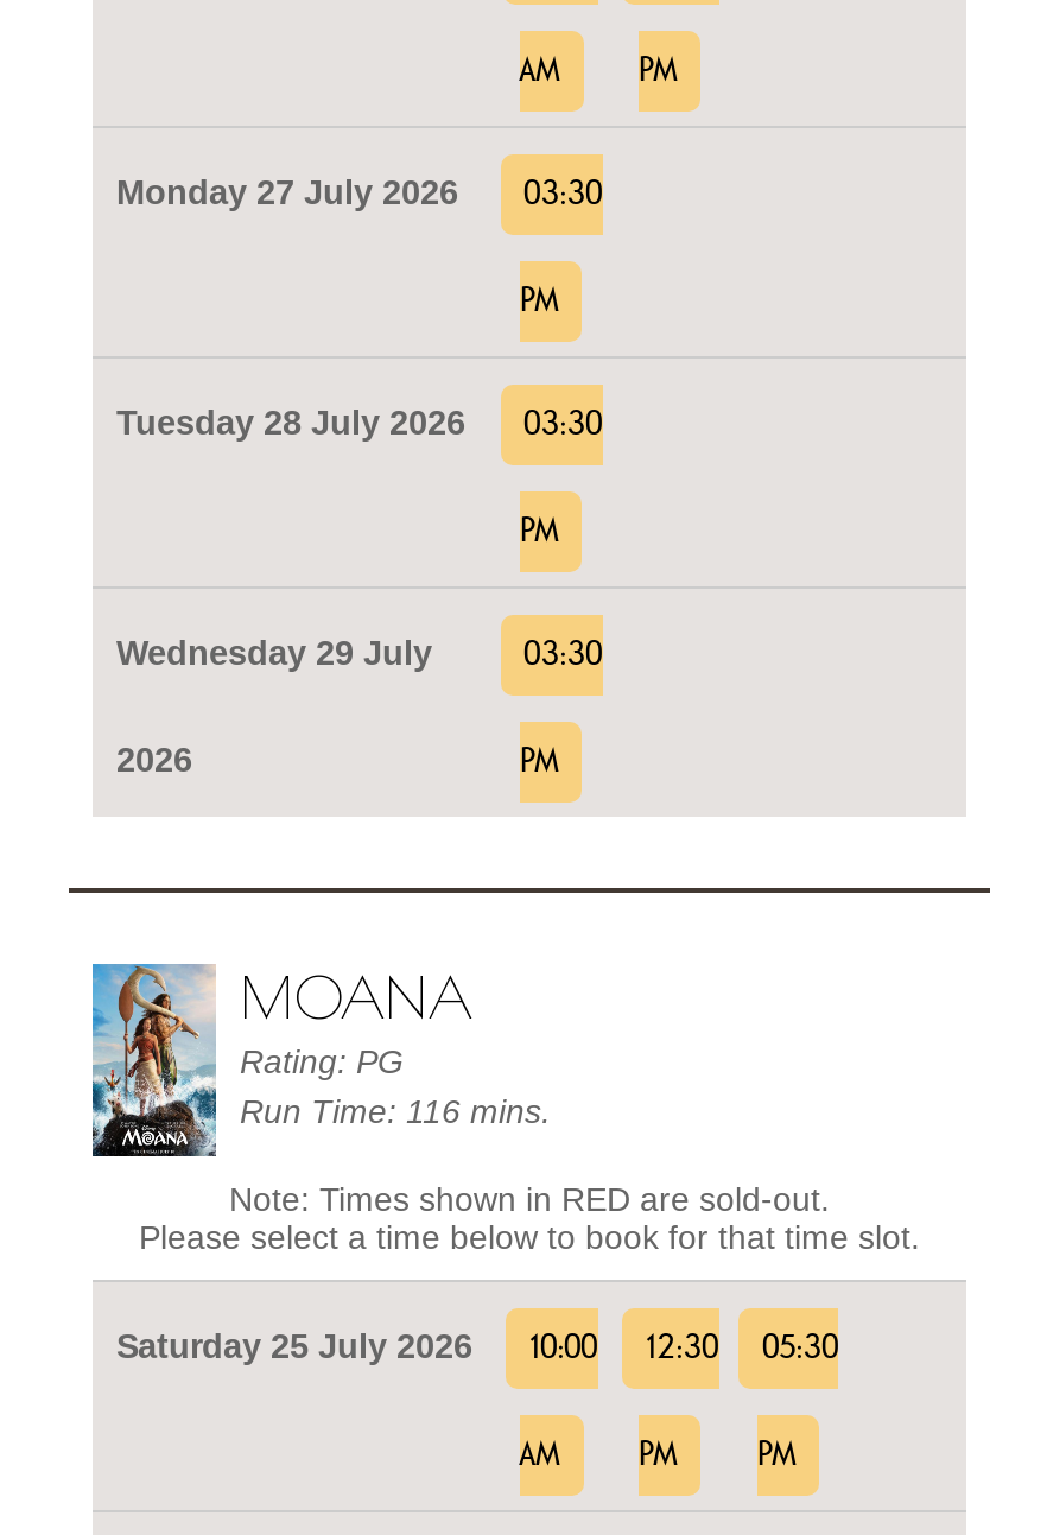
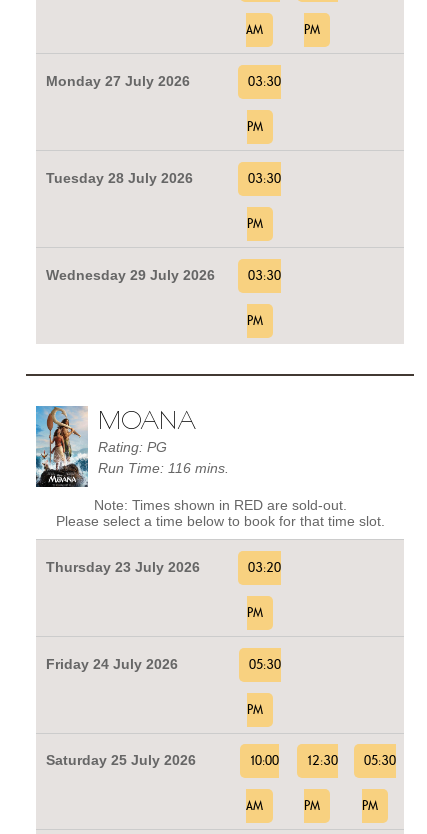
+ Thursday 23 July 2026
+ 03:20
+ PM
+ Friday 24 July 2026
+ 05:30
+ PM
